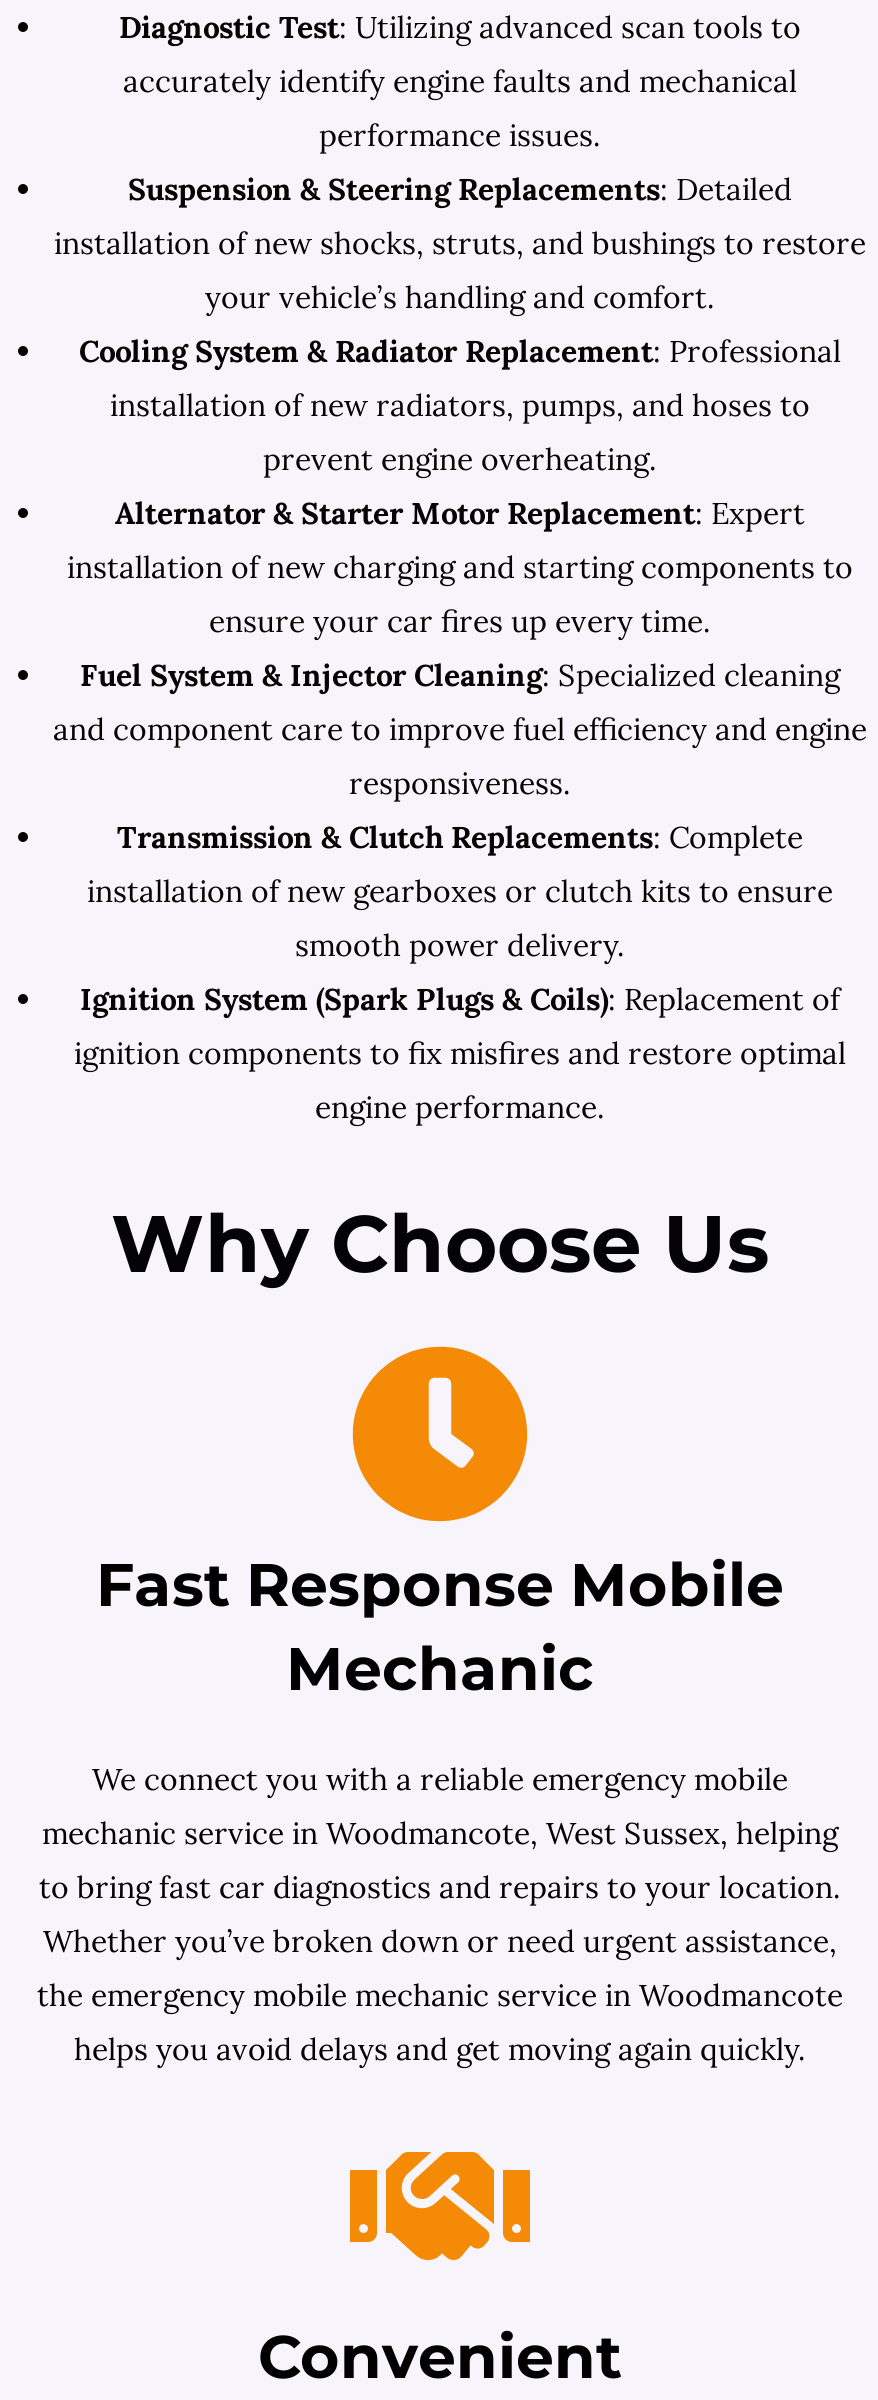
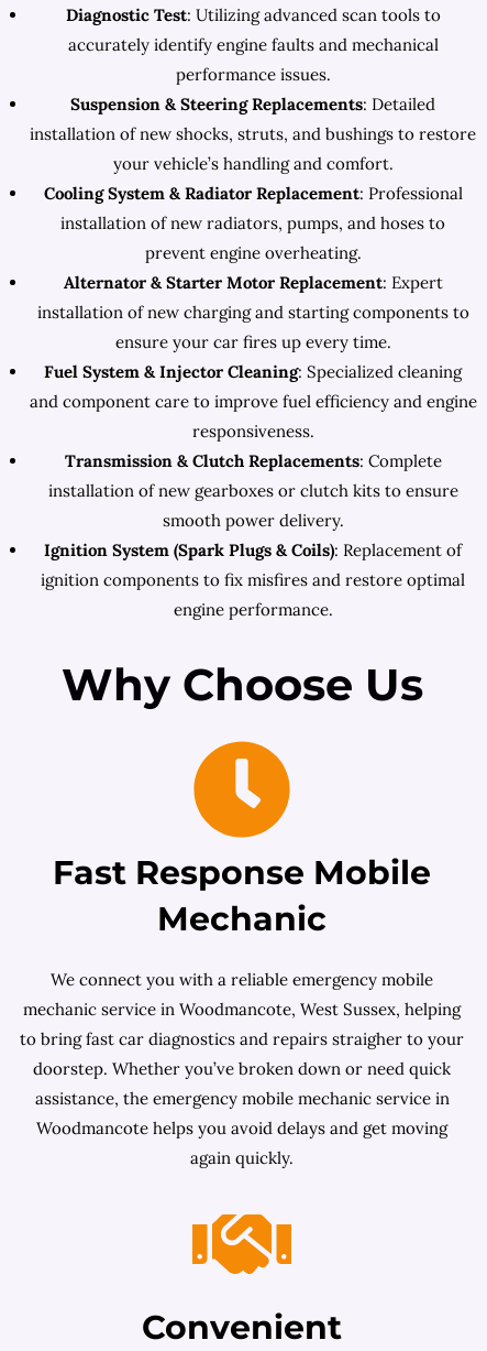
- to bring fast car diagnostics and repairs to your location.
- Whether you’ve broken down or need urgent assistance,
- the emergency mobile mechanic service in Woodmancote
- helps you avoid delays and get moving again quickly.
+ to bring fast car diagnostics and repairs straigher to your
+ doorstep. Whether you’ve broken down or need quick
+ assistance, the emergency mobile mechanic service in
+ Woodmancote helps you avoid delays and get moving
+ again quickly.
